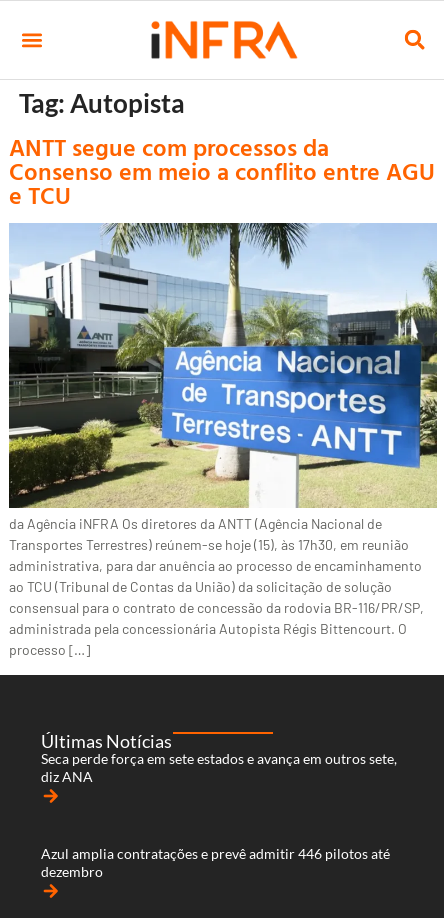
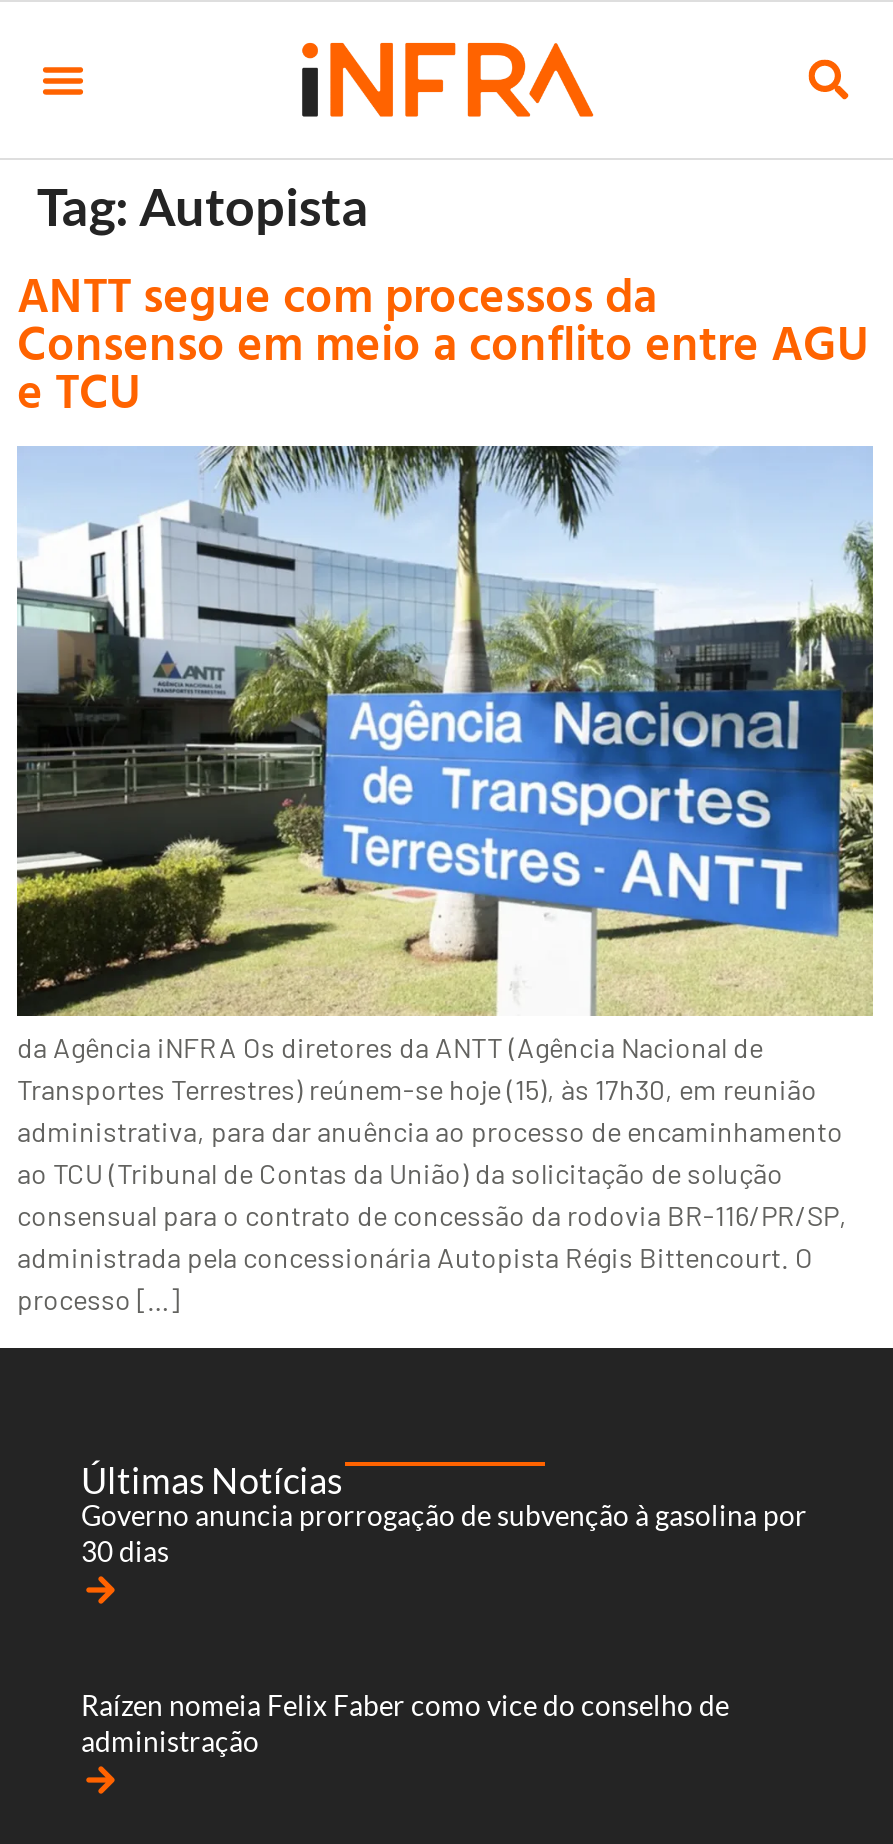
- Seca perde força em sete estados e avança em outros sete,
- diz ANA
+ Governo anuncia prorrogação de subvenção à gasolina por
+ 30 dias

- Azul amplia contratações e prevê admitir 446 pilotos até
- dezembro
+ Raízen nomeia Felix Faber como vice do conselho de
+ administração
